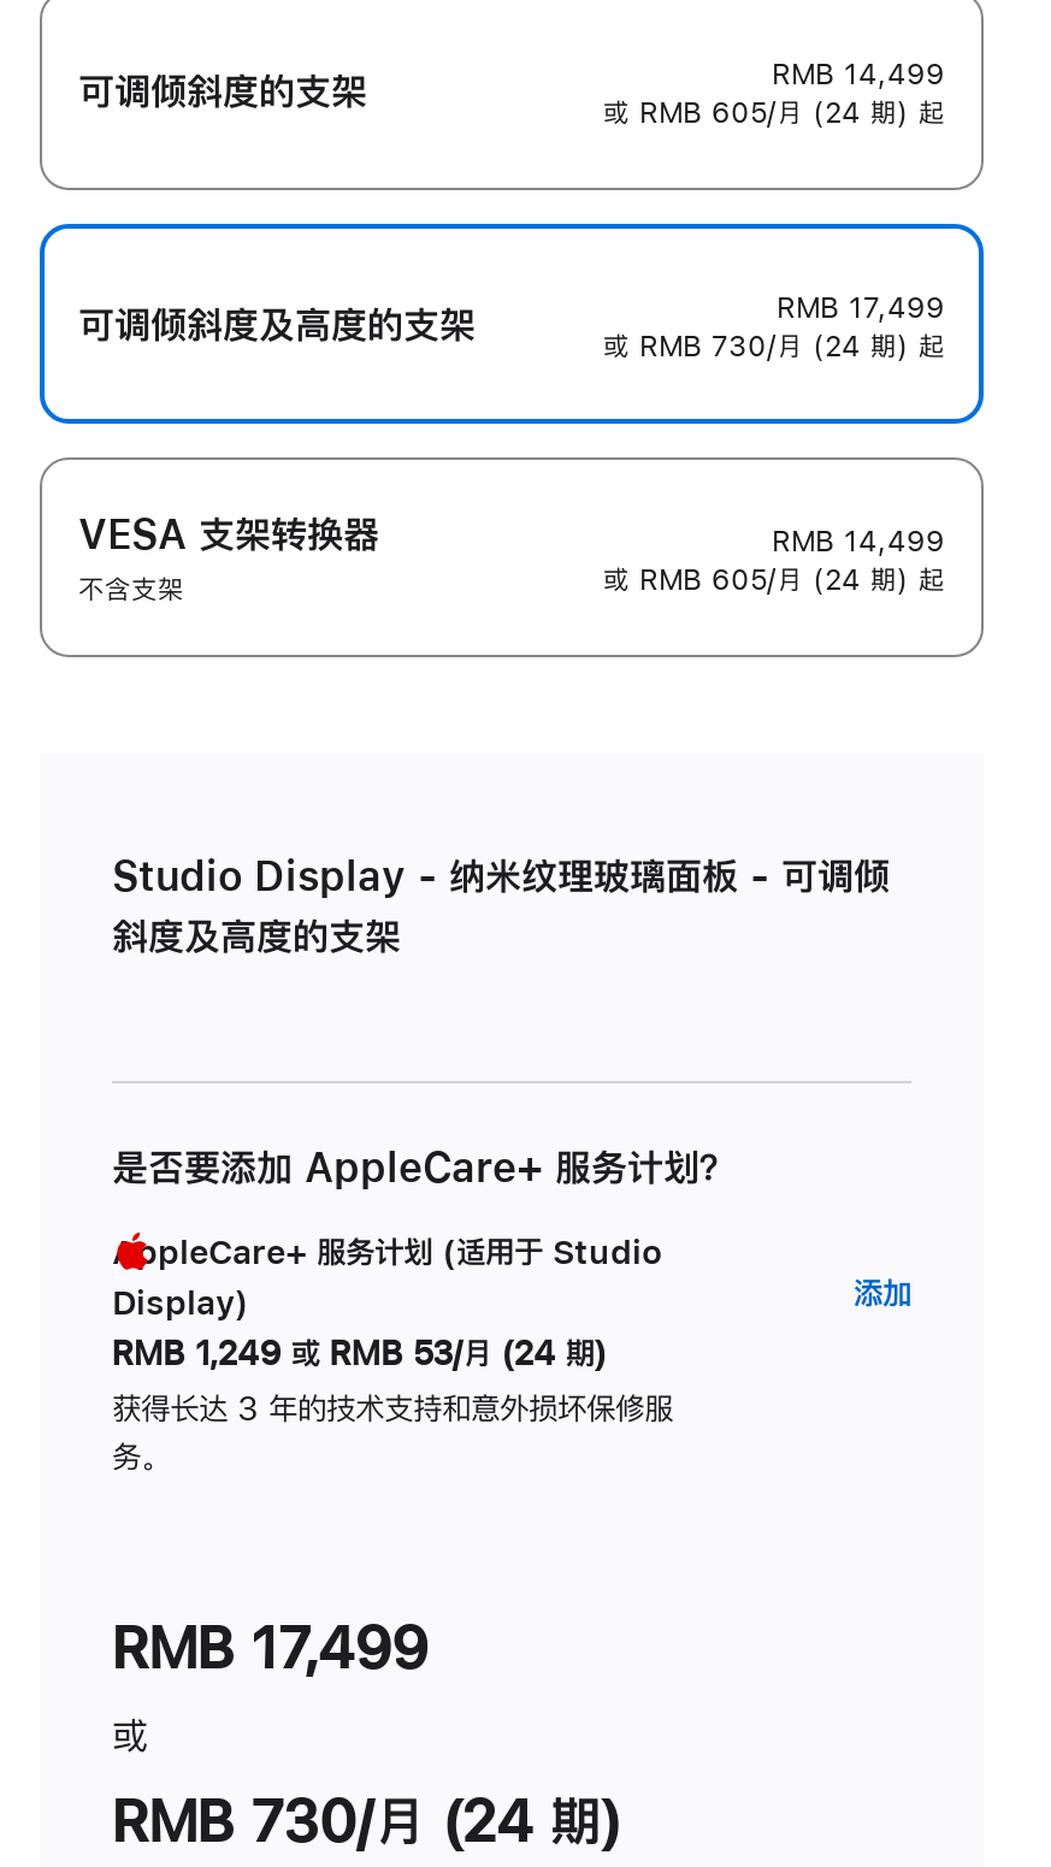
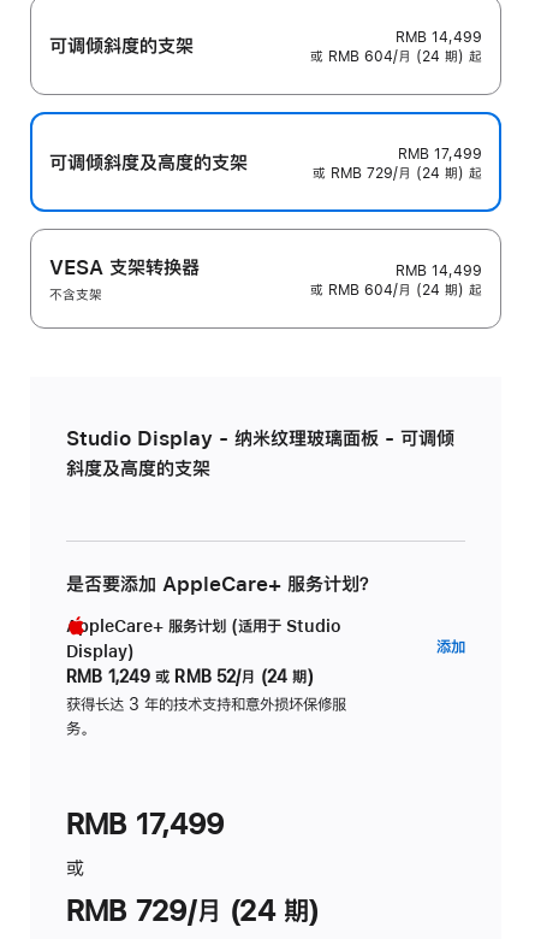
- 或 RMB 605/月 (24 期) 起
+ 或 RMB 604/月 (24 期) 起

- 或 RMB 730/月 (24 期) 起
+ 或 RMB 729/月 (24 期) 起

- 或 RMB 605/月 (24 期) 起
+ 或 RMB 604/月 (24 期) 起

- RMB 1,249 或 RMB 53/月 (24 期)
+ RMB 1,249 或 RMB 52/月 (24 期)

- RMB 730/月 (24 期)
+ RMB 729/月 (24 期)
